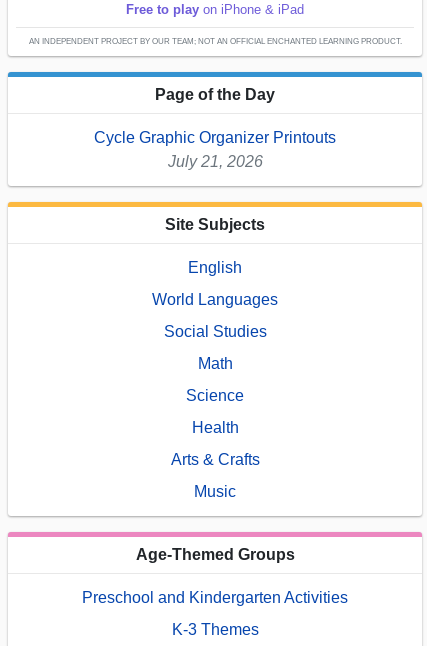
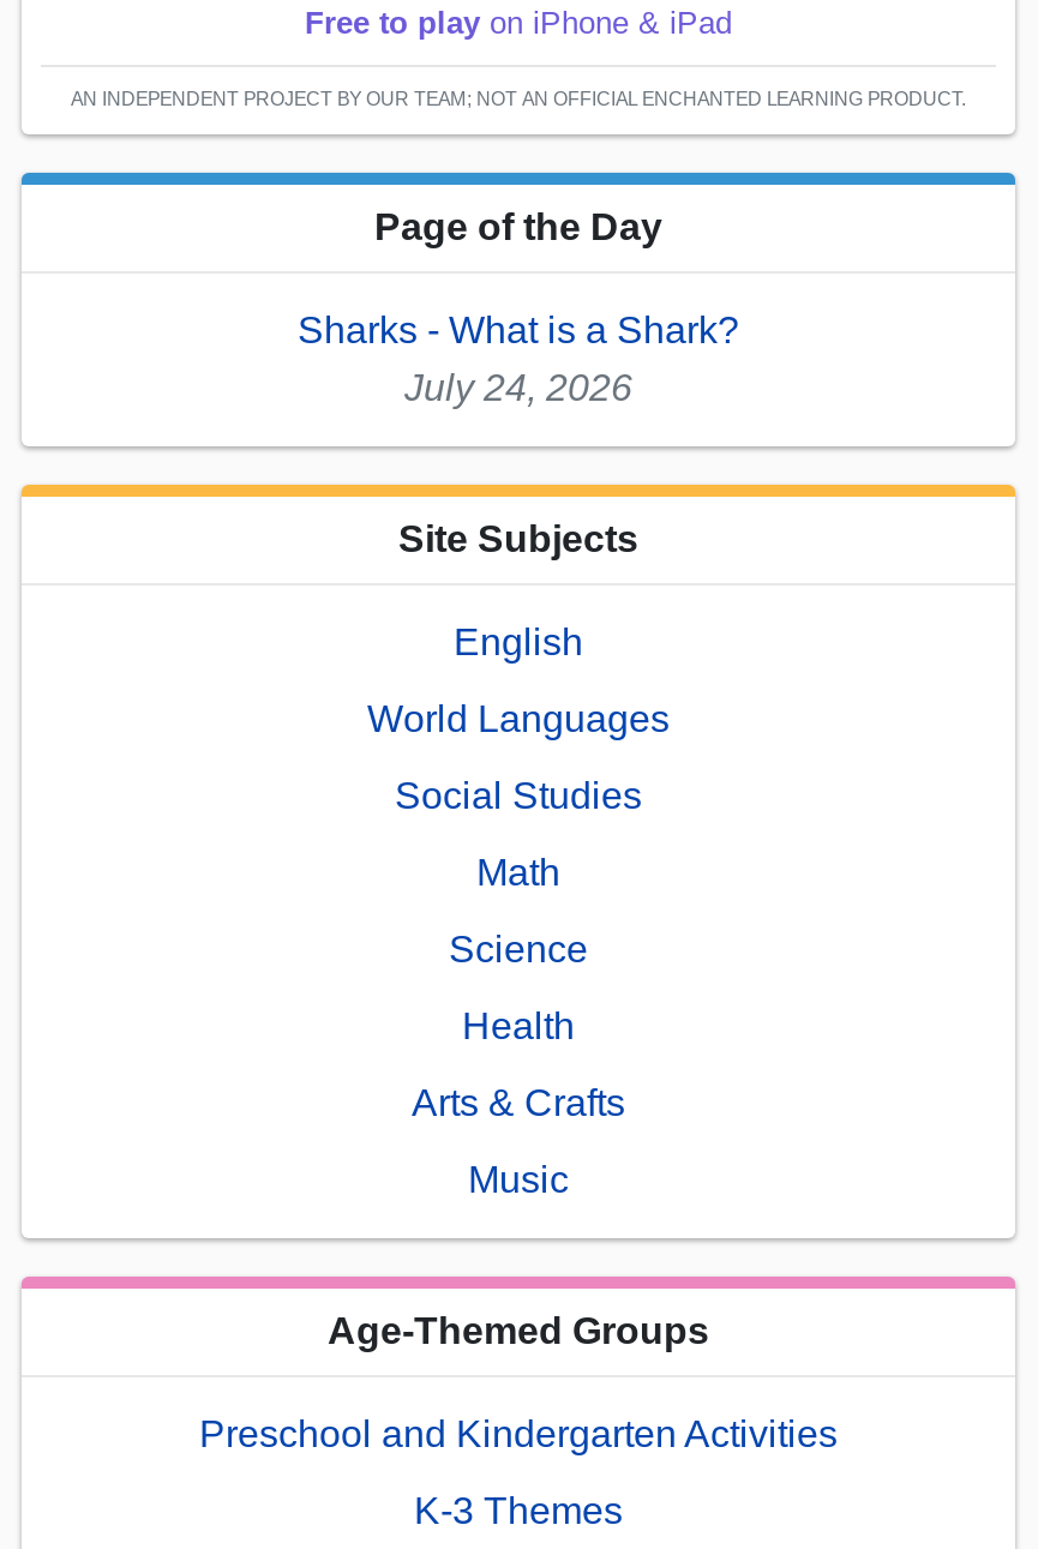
- Cycle Graphic Organizer Printouts
- July 21, 2026
+ Sharks - What is a Shark?
+ July 24, 2026
